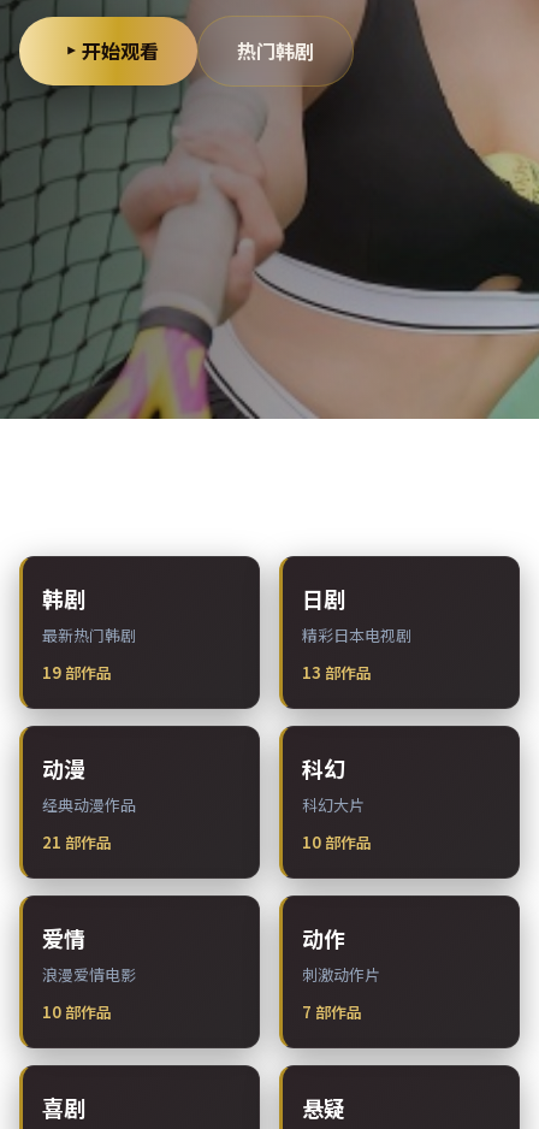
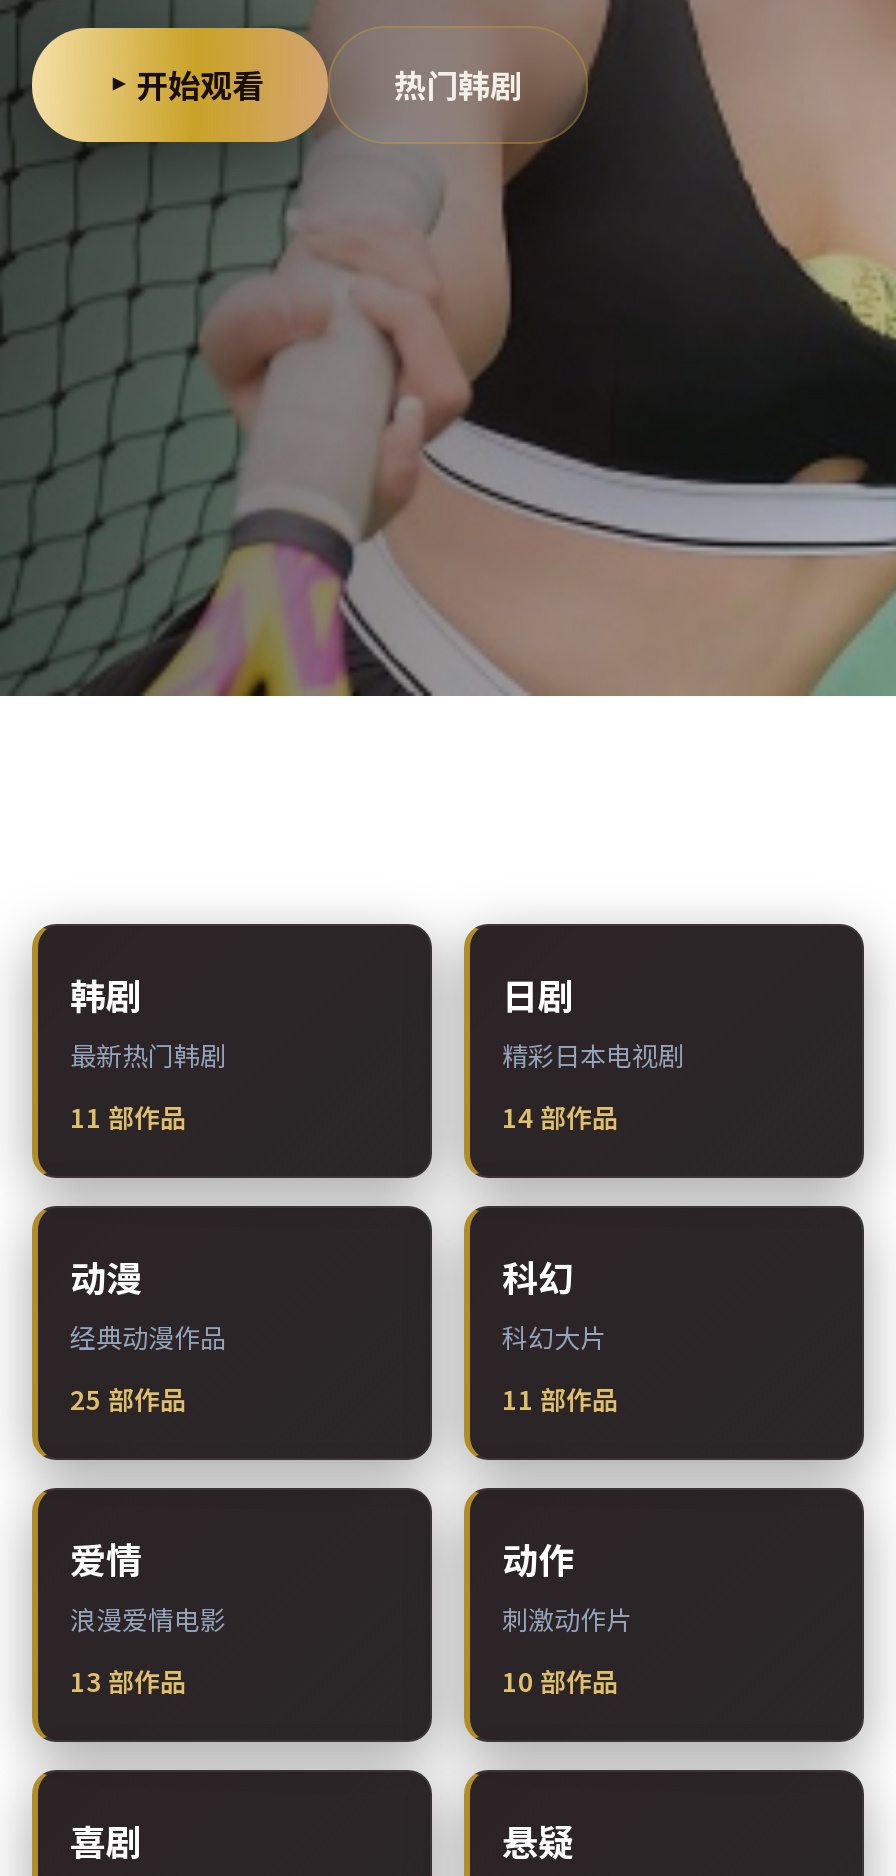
- 19部作品
+ 11部作品

- 13部作品
+ 14部作品

- 21部作品
+ 25部作品

- 10部作品
+ 11部作品

- 10部作品
+ 13部作品

- 7部作品
+ 10部作品
